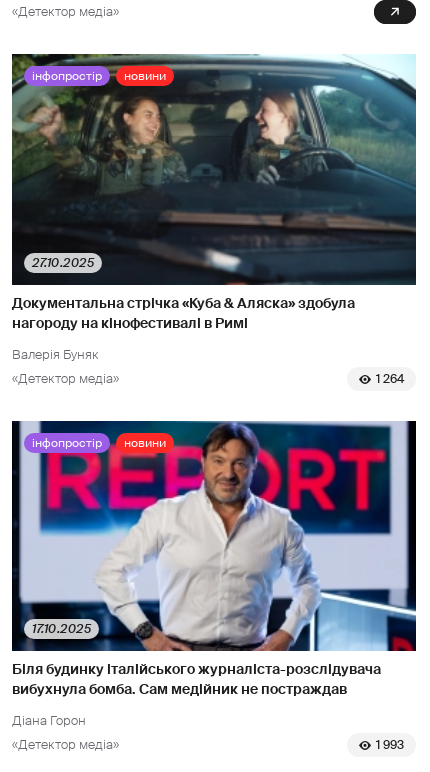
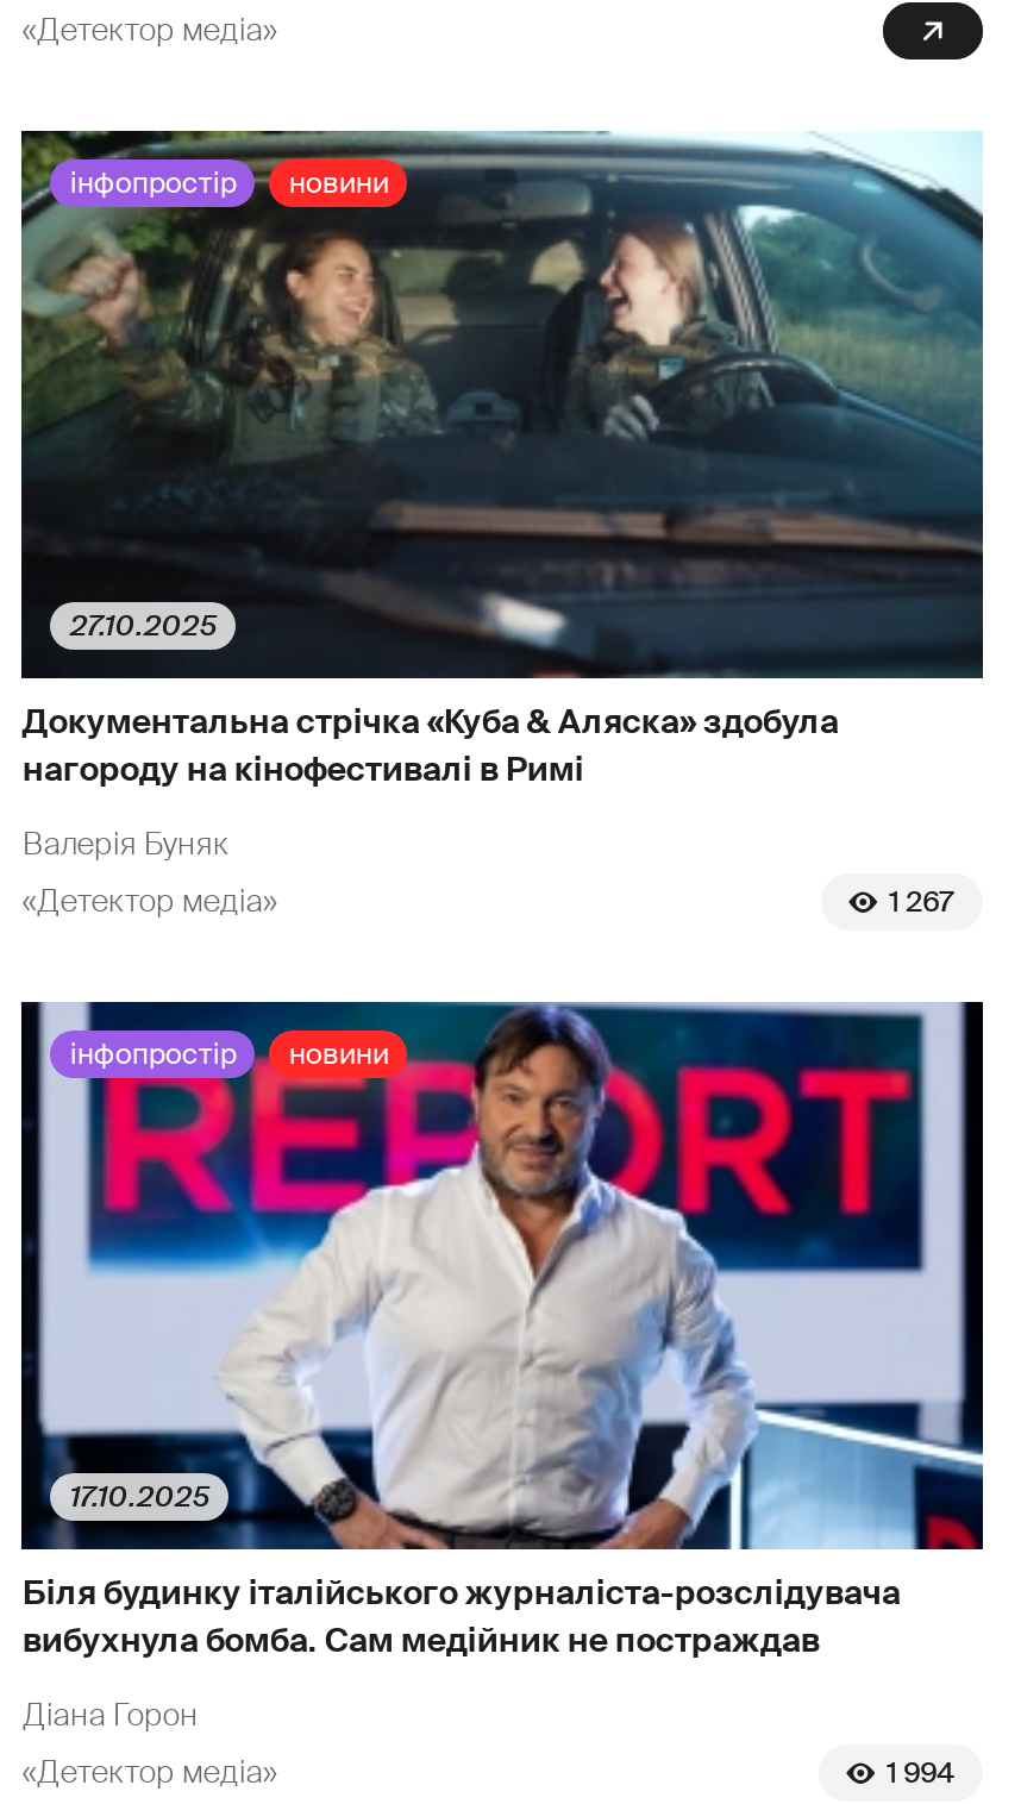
- 1 264
+ 1 267

- 1 993
+ 1 994
